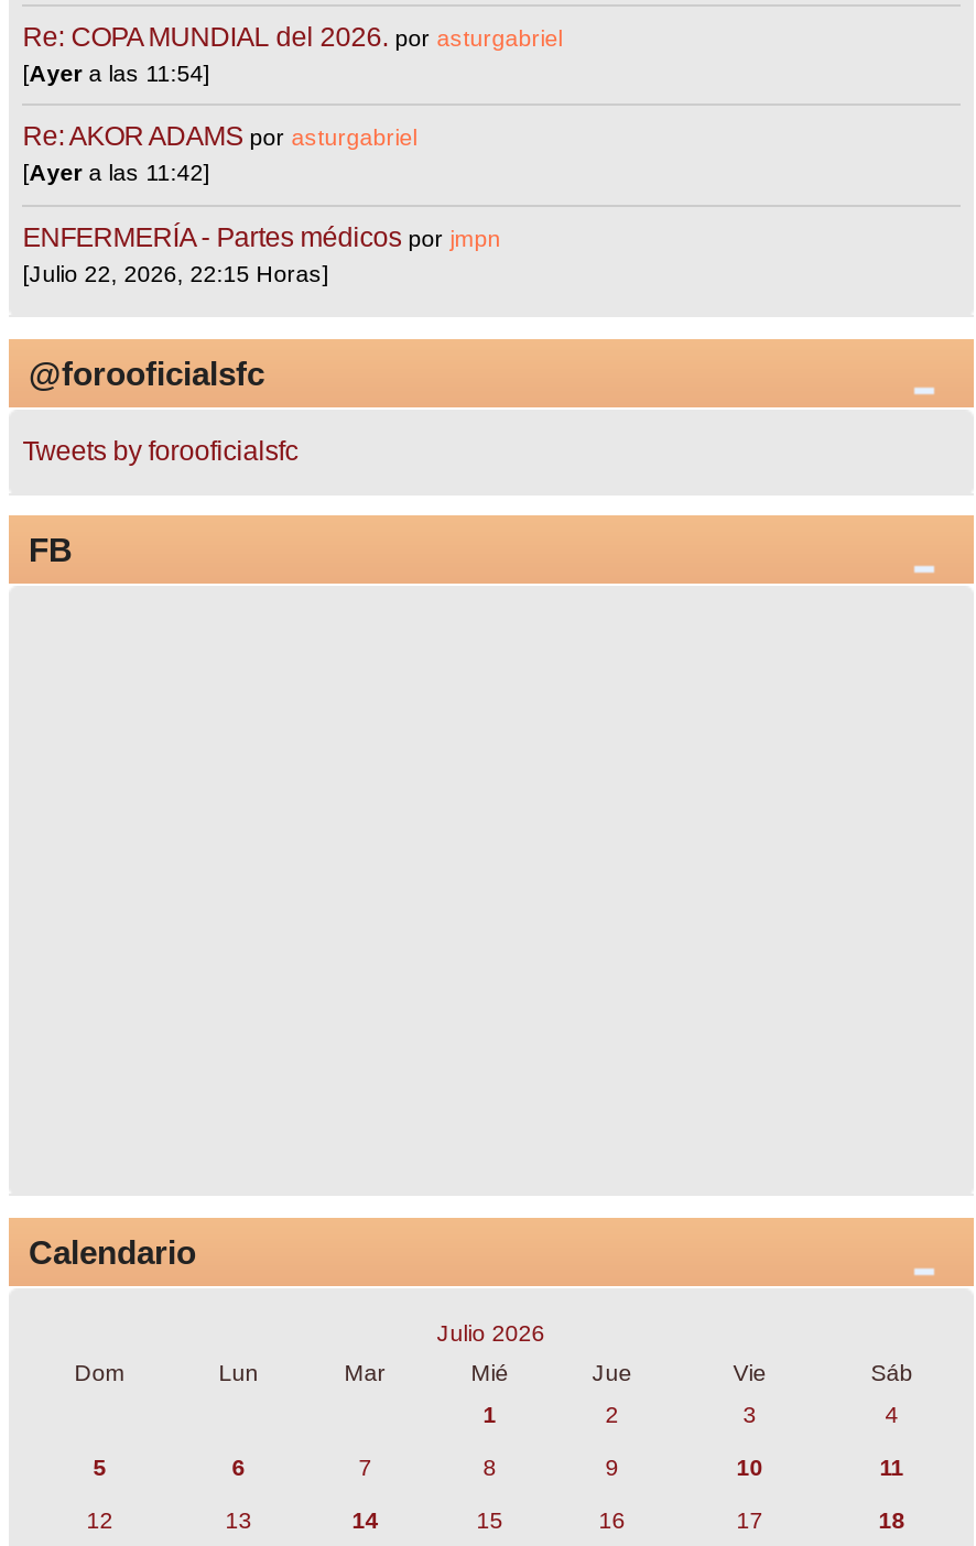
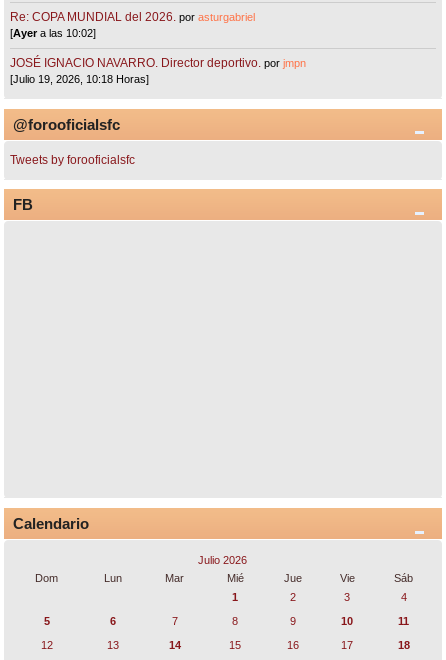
- [Ayer a las 11:54]
- Re: AKOR ADAMS por asturgabriel
- [Ayer a las 11:42]
- ENFERMERÍA - Partes médicos por jmpn
- [Julio 22, 2026, 22:15 Horas]
+ [Ayer a las 10:02]
+ JOSÉ IGNACIO NAVARRO. Director deportivo. por jmpn
+ [Julio 19, 2026, 10:18 Horas]
